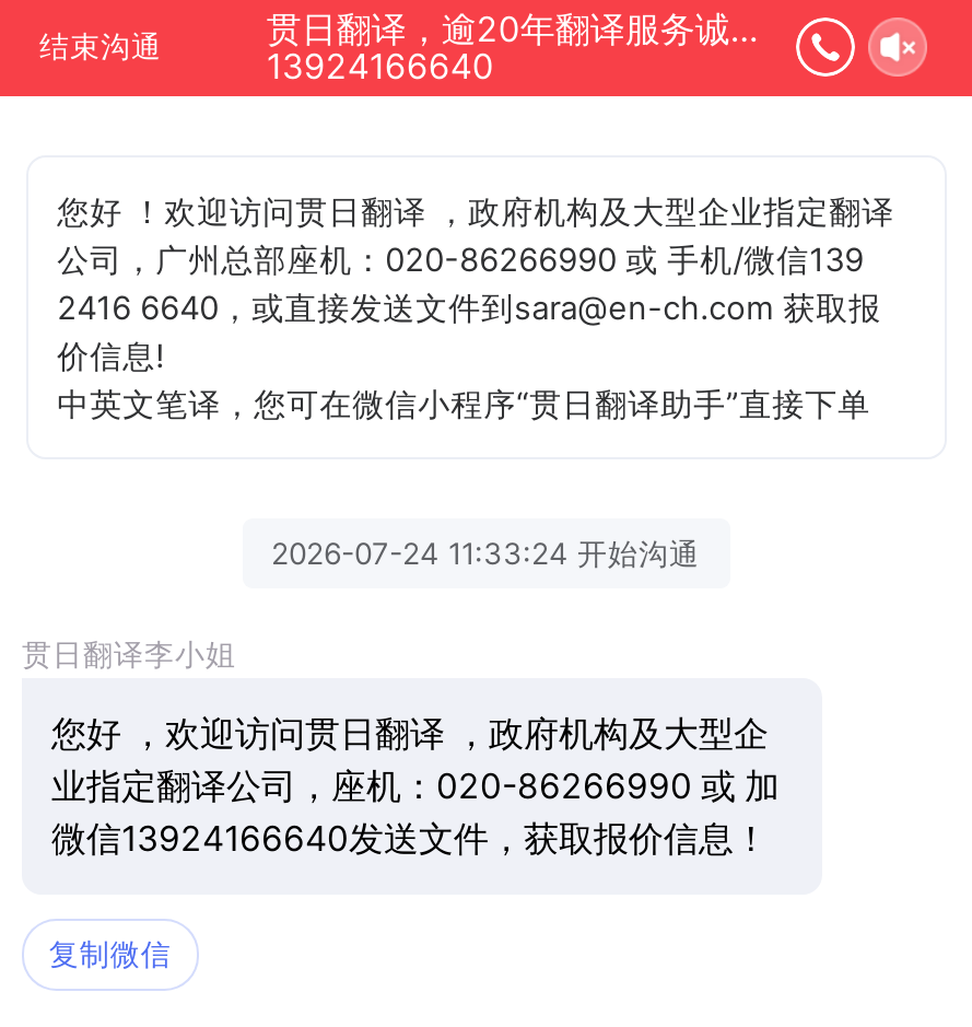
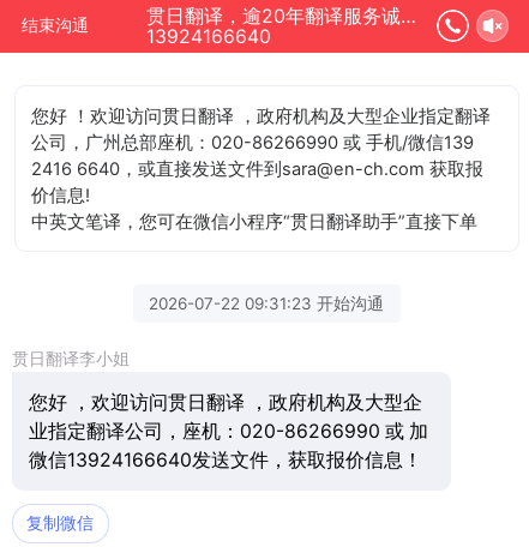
- 2026-07-24 11:33:24 开始沟通
+ 2026-07-22 09:31:23 开始沟通
